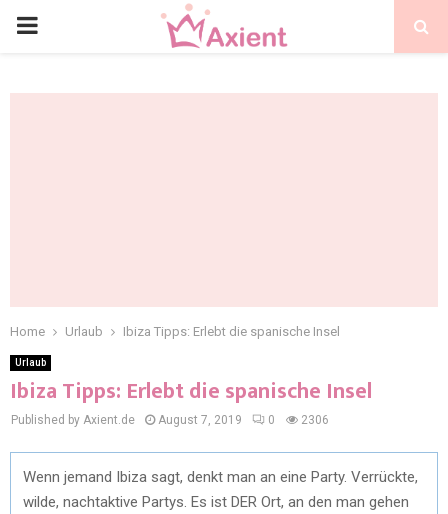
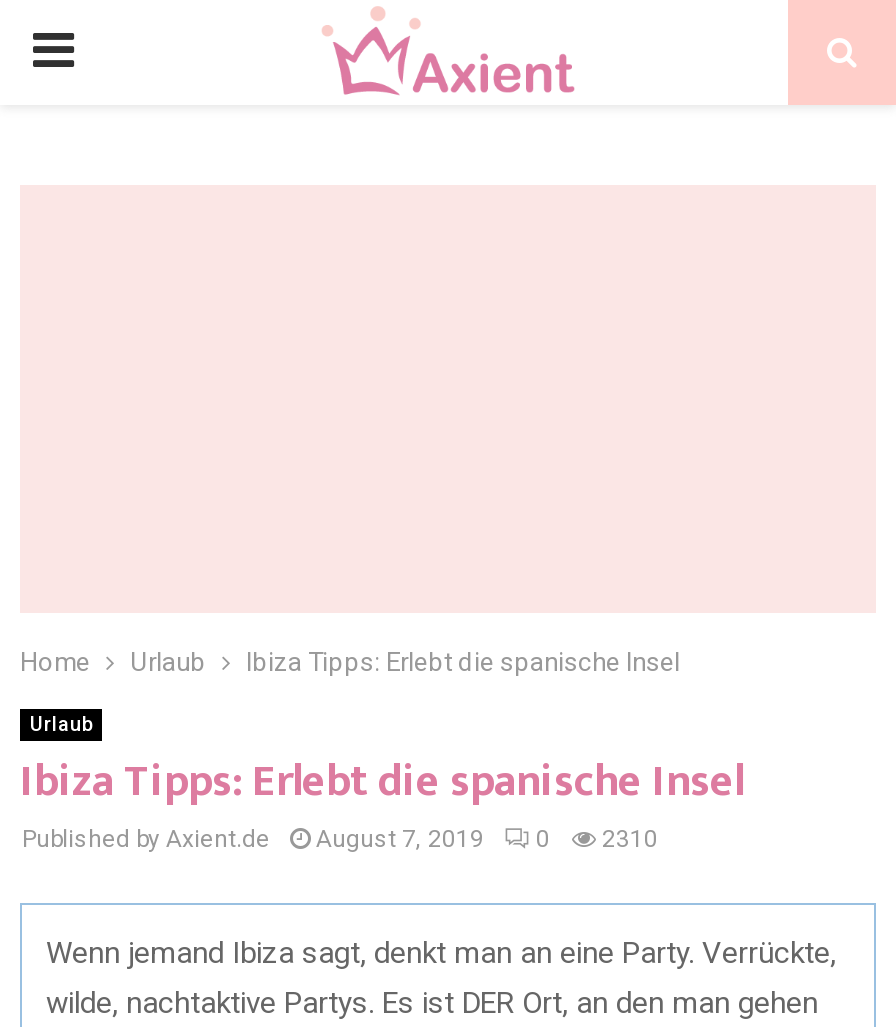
- Published by Axient.de August 7, 2019 0 2306
+ Published by Axient.de August 7, 2019 0 2310
